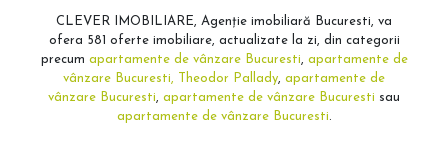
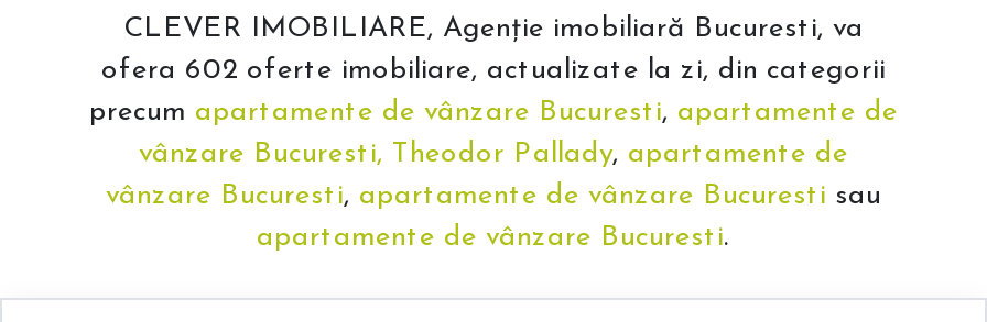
- ofera 581 oferte imobiliare, actualizate la zi, din categorii
+ ofera 602 oferte imobiliare, actualizate la zi, din categorii
